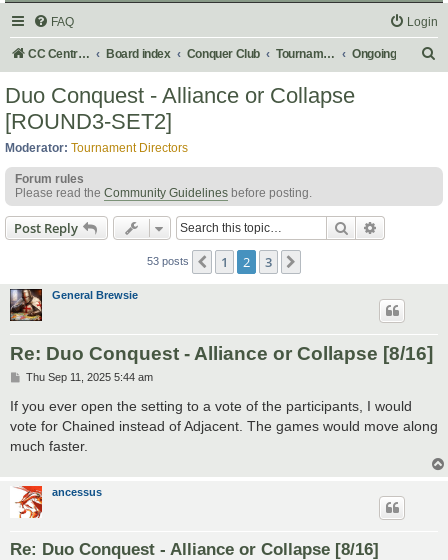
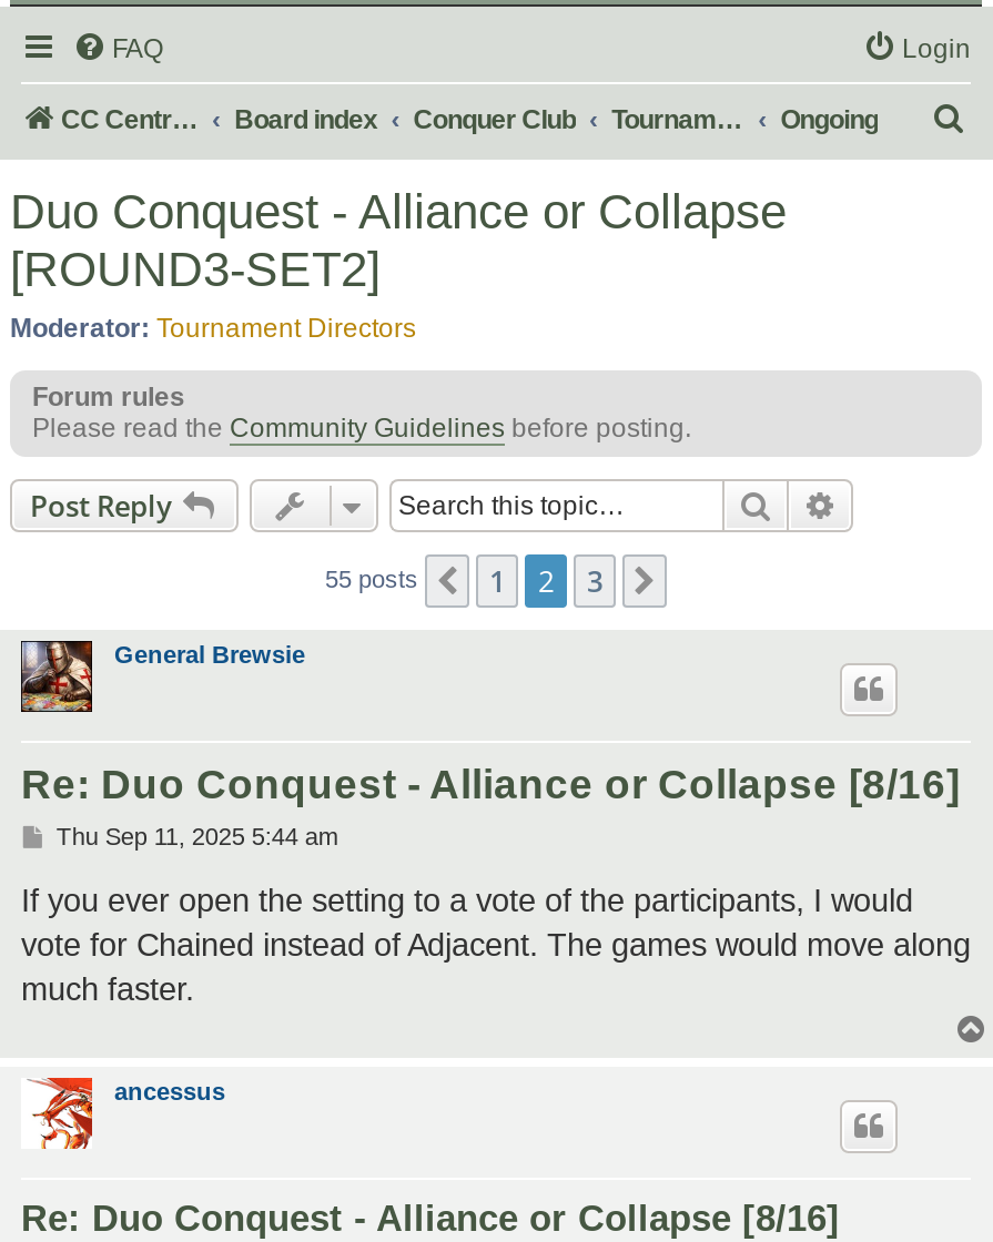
- 53 posts
+ 55 posts
